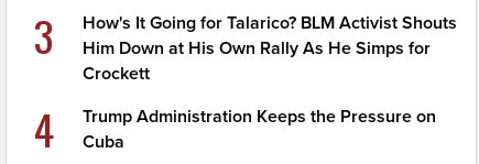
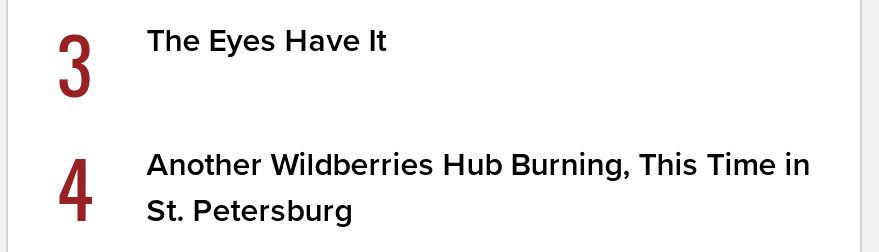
- How's It Going for Talarico? BLM Activist Shouts
- Him Down at His Own Rally As He Simps for
- Crockett
+ The Eyes Have It

- Trump Administration Keeps the Pressure on
- Cuba
+ Another Wildberries Hub Burning, This Time in
+ St. Petersburg
